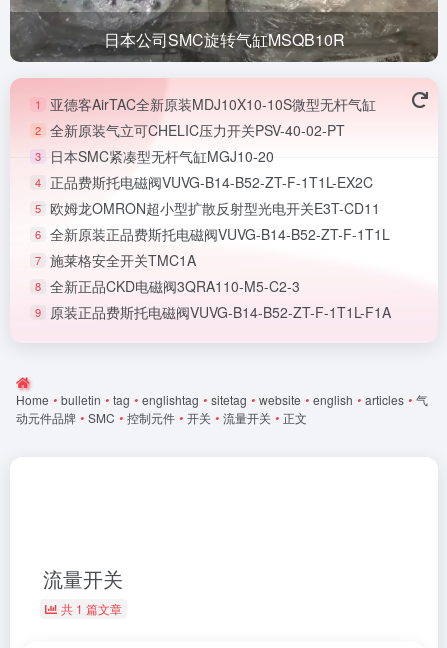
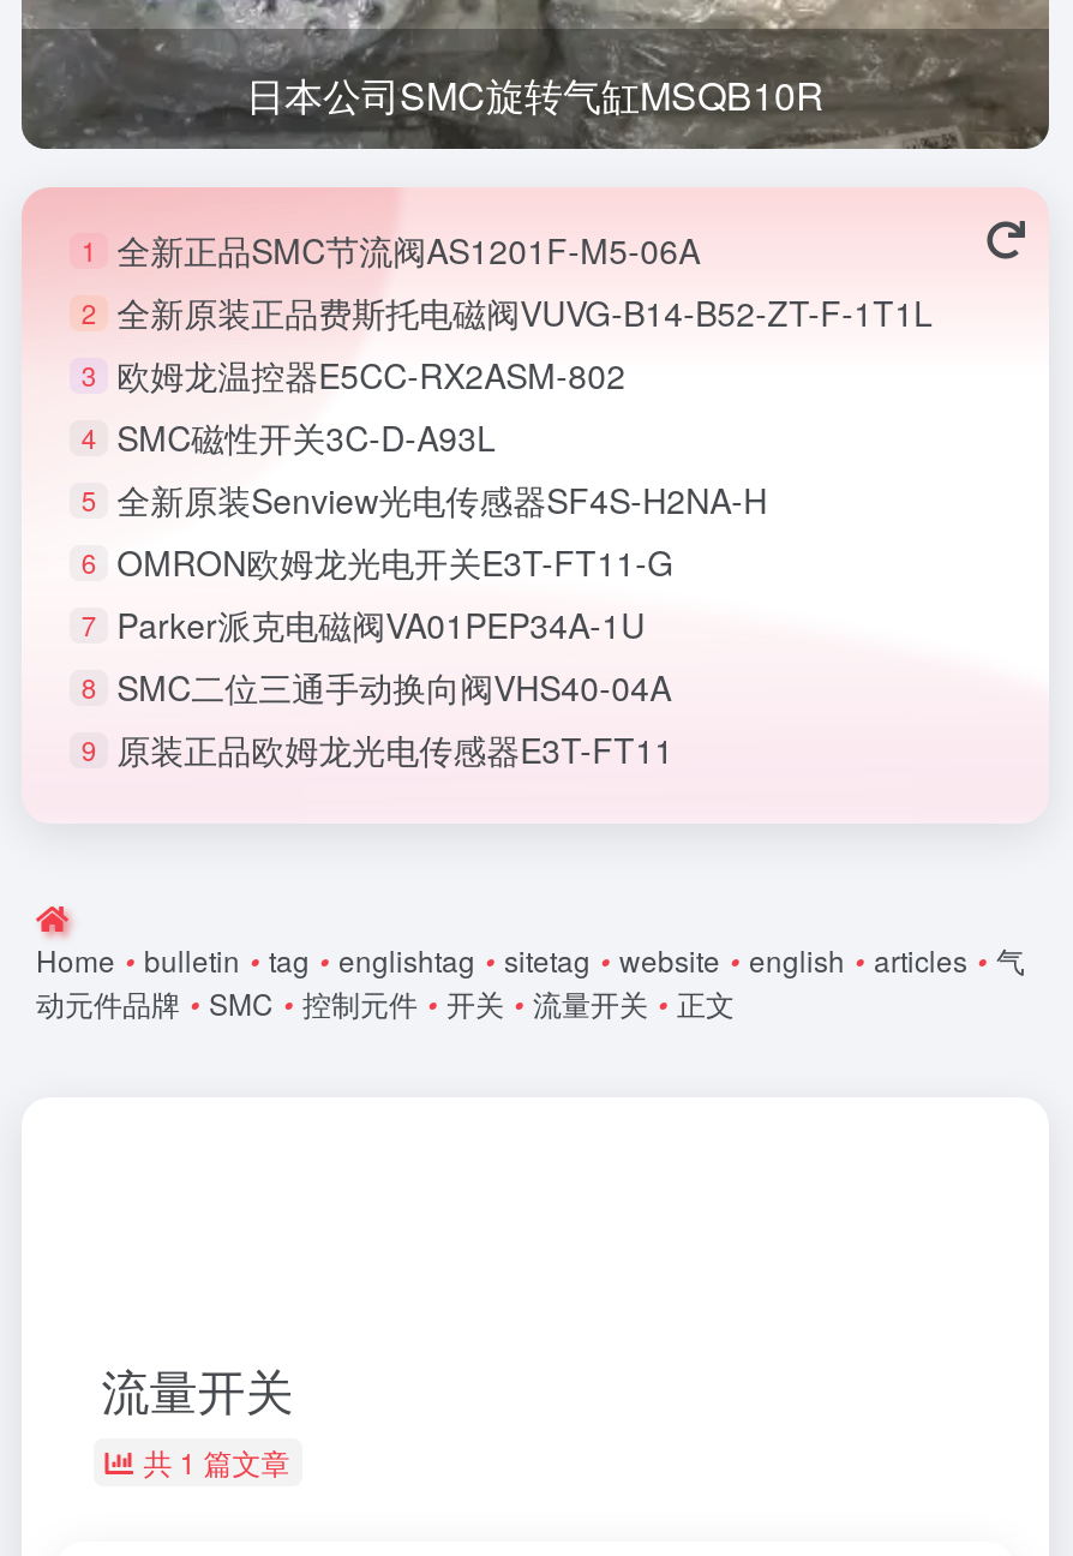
- 1 亚德客AirTAC全新原装MDJ10X10-10S微型无杆气缸
- 2 全新原装气立可CHELIC压力开关PSV-40-02-PT
- 3 日本SMC紧凑型无杆气缸MGJ10-20
- 4 正品费斯托电磁阀VUVG-B14-B52-ZT-F-1T1L-EX2C
- 5 欧姆龙OMRON超小型扩散反射型光电开关E3T-CD11
- 6 全新原装正品费斯托电磁阀VUVG-B14-B52-ZT-F-1T1L
- 7 施莱格安全开关TMC1A
- 8 全新正品CKD电磁阀3QRA110-M5-C2-3
- 9 原装正品费斯托电磁阀VUVG-B14-B52-ZT-F-1T1L-F1A
+ 1 全新正品SMC节流阀AS1201F-M5-06A
+ 2 全新原装正品费斯托电磁阀VUVG-B14-B52-ZT-F-1T1L
+ 3 欧姆龙温控器E5CC-RX2ASM-802
+ 4 SMC磁性开关3C-D-A93L
+ 5 全新原装Senview光电传感器SF4S-H2NA-H
+ 6 OMRON欧姆龙光电开关E3T-FT11-G
+ 7 Parker派克电磁阀VA01PEP34A-1U
+ 8 SMC二位三通手动换向阀VHS40-04A
+ 9 原装正品欧姆龙光电传感器E3T-FT11
